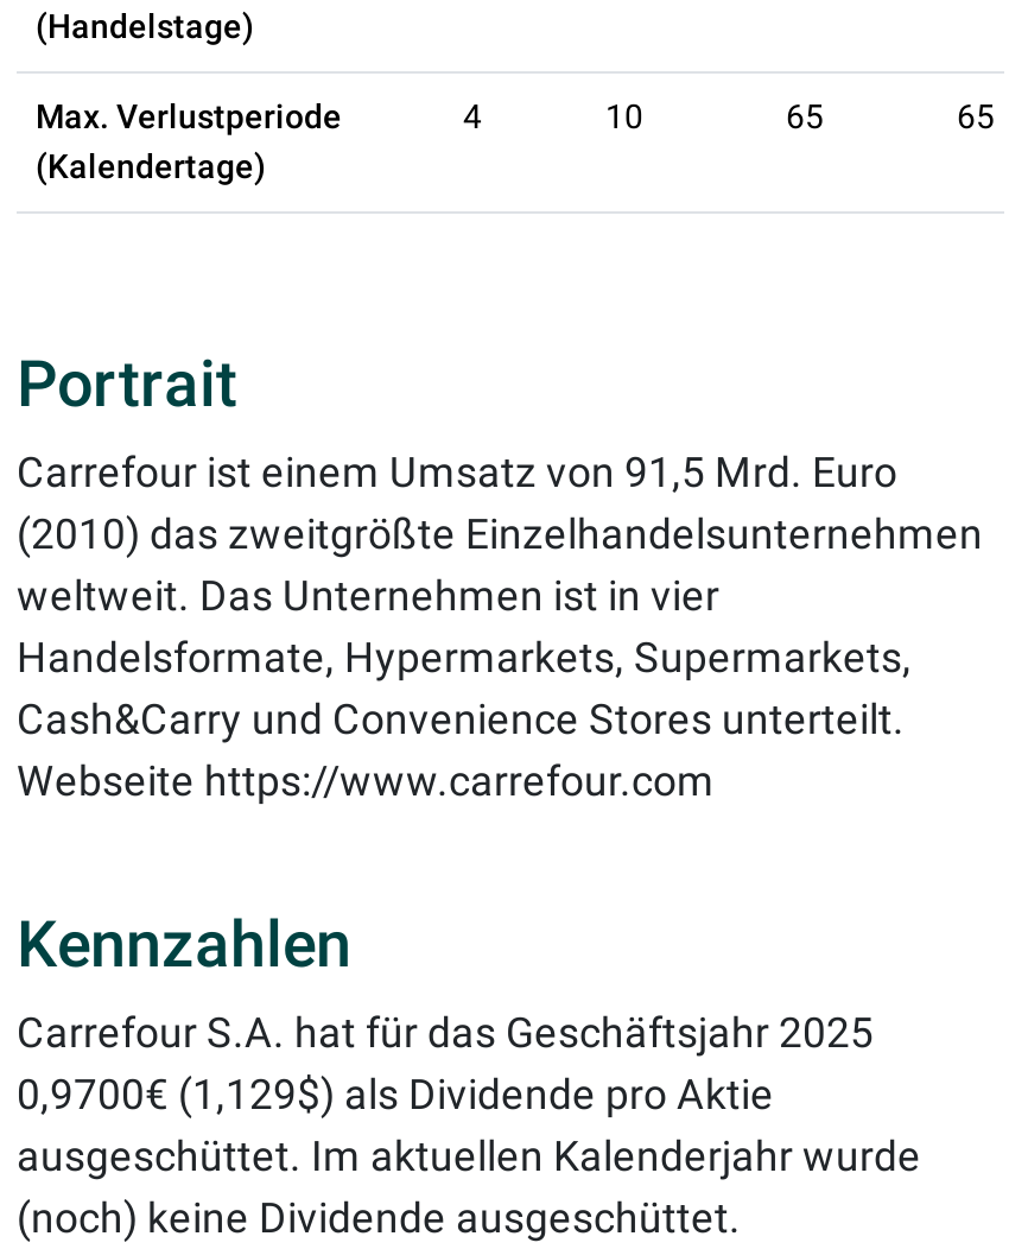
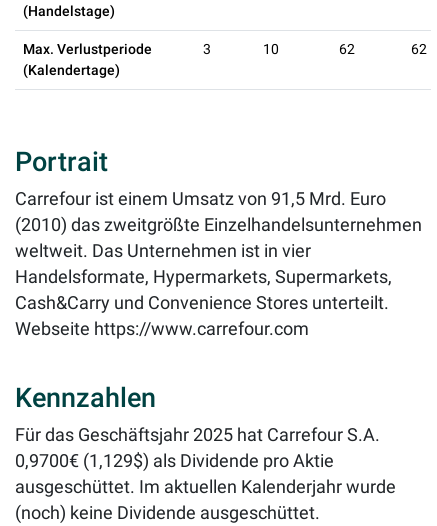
- 4
+ 3

- 65
+ 62

- 65
+ 62

- Carrefour S.A. hat für das Geschäftsjahr 2025
+ Für das Geschäftsjahr 2025 hat Carrefour S.A.
